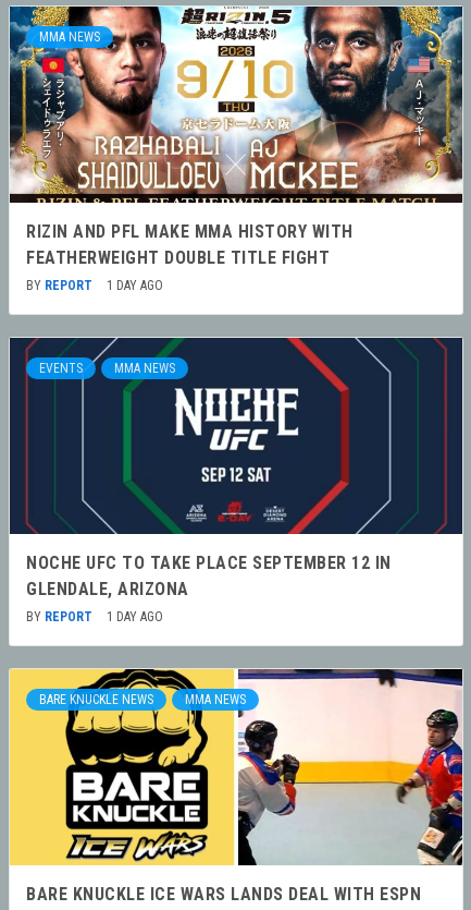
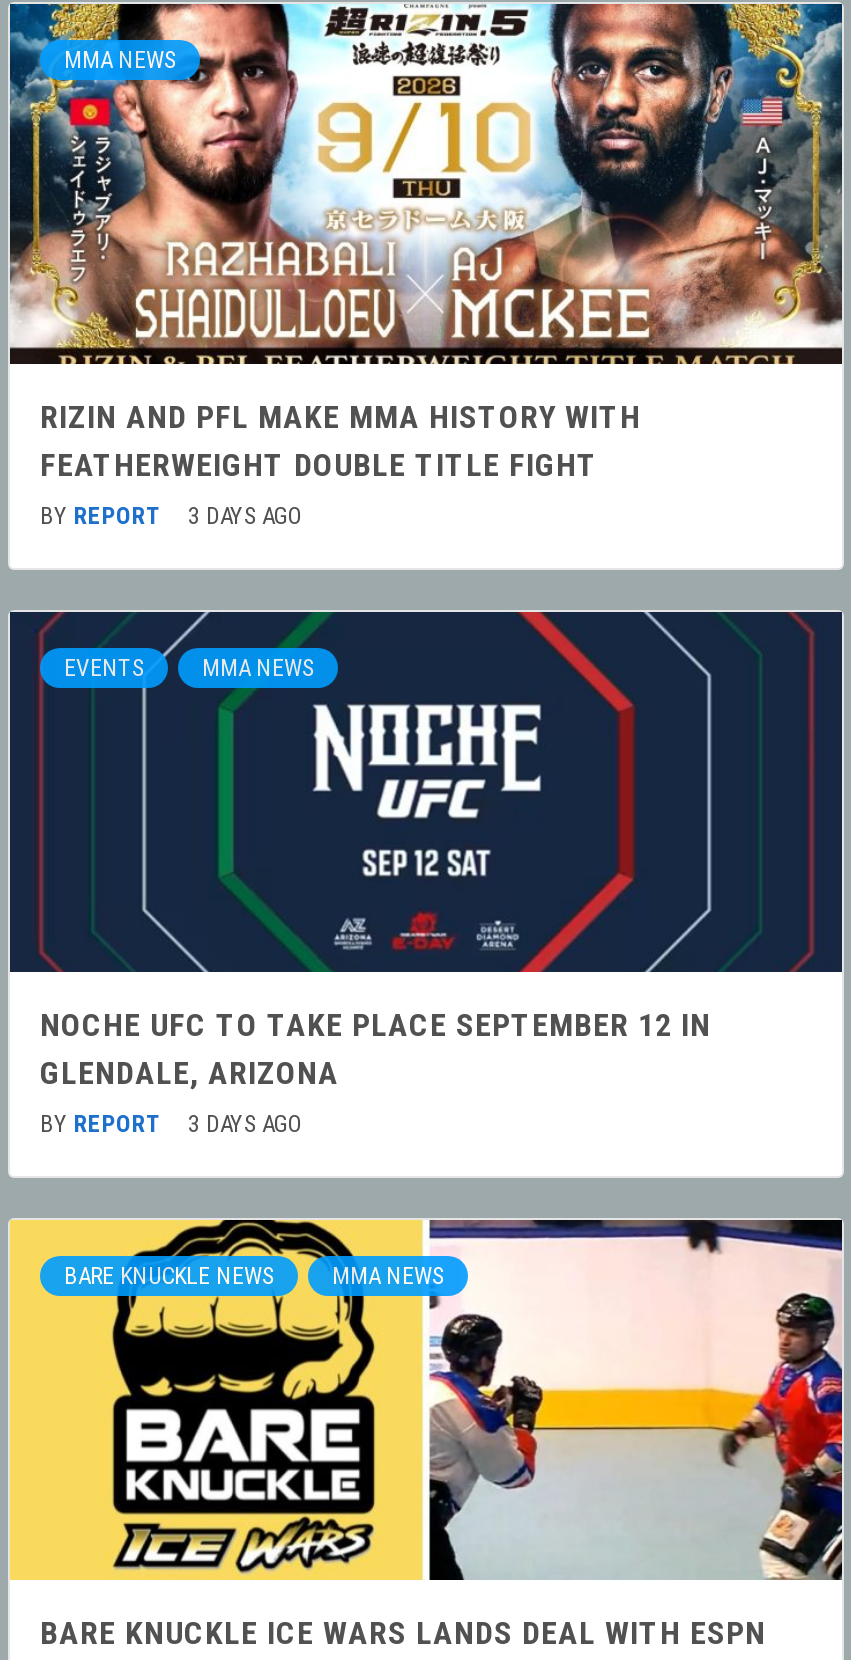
- BY REPORT 1 DAY AGO
+ BY REPORT 3 DAYS AGO

- BY REPORT 1 DAY AGO
+ BY REPORT 3 DAYS AGO
